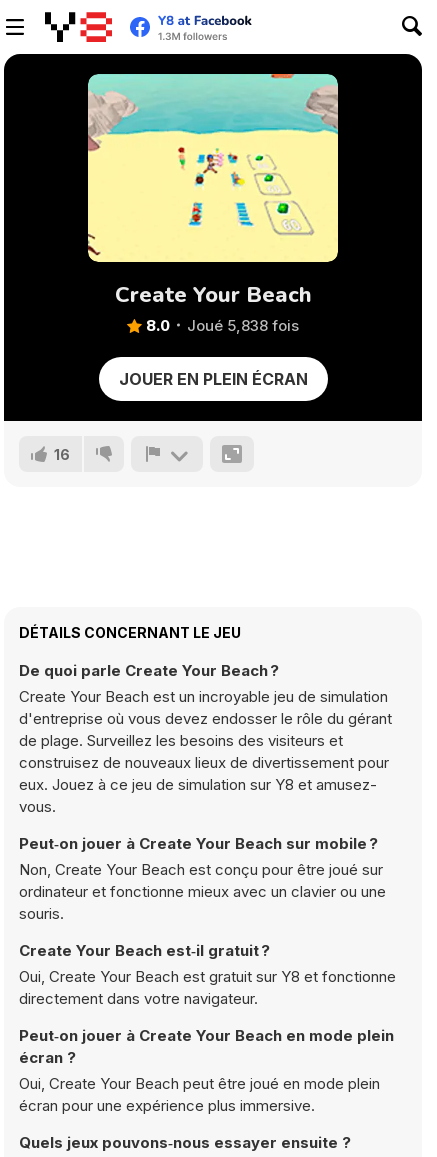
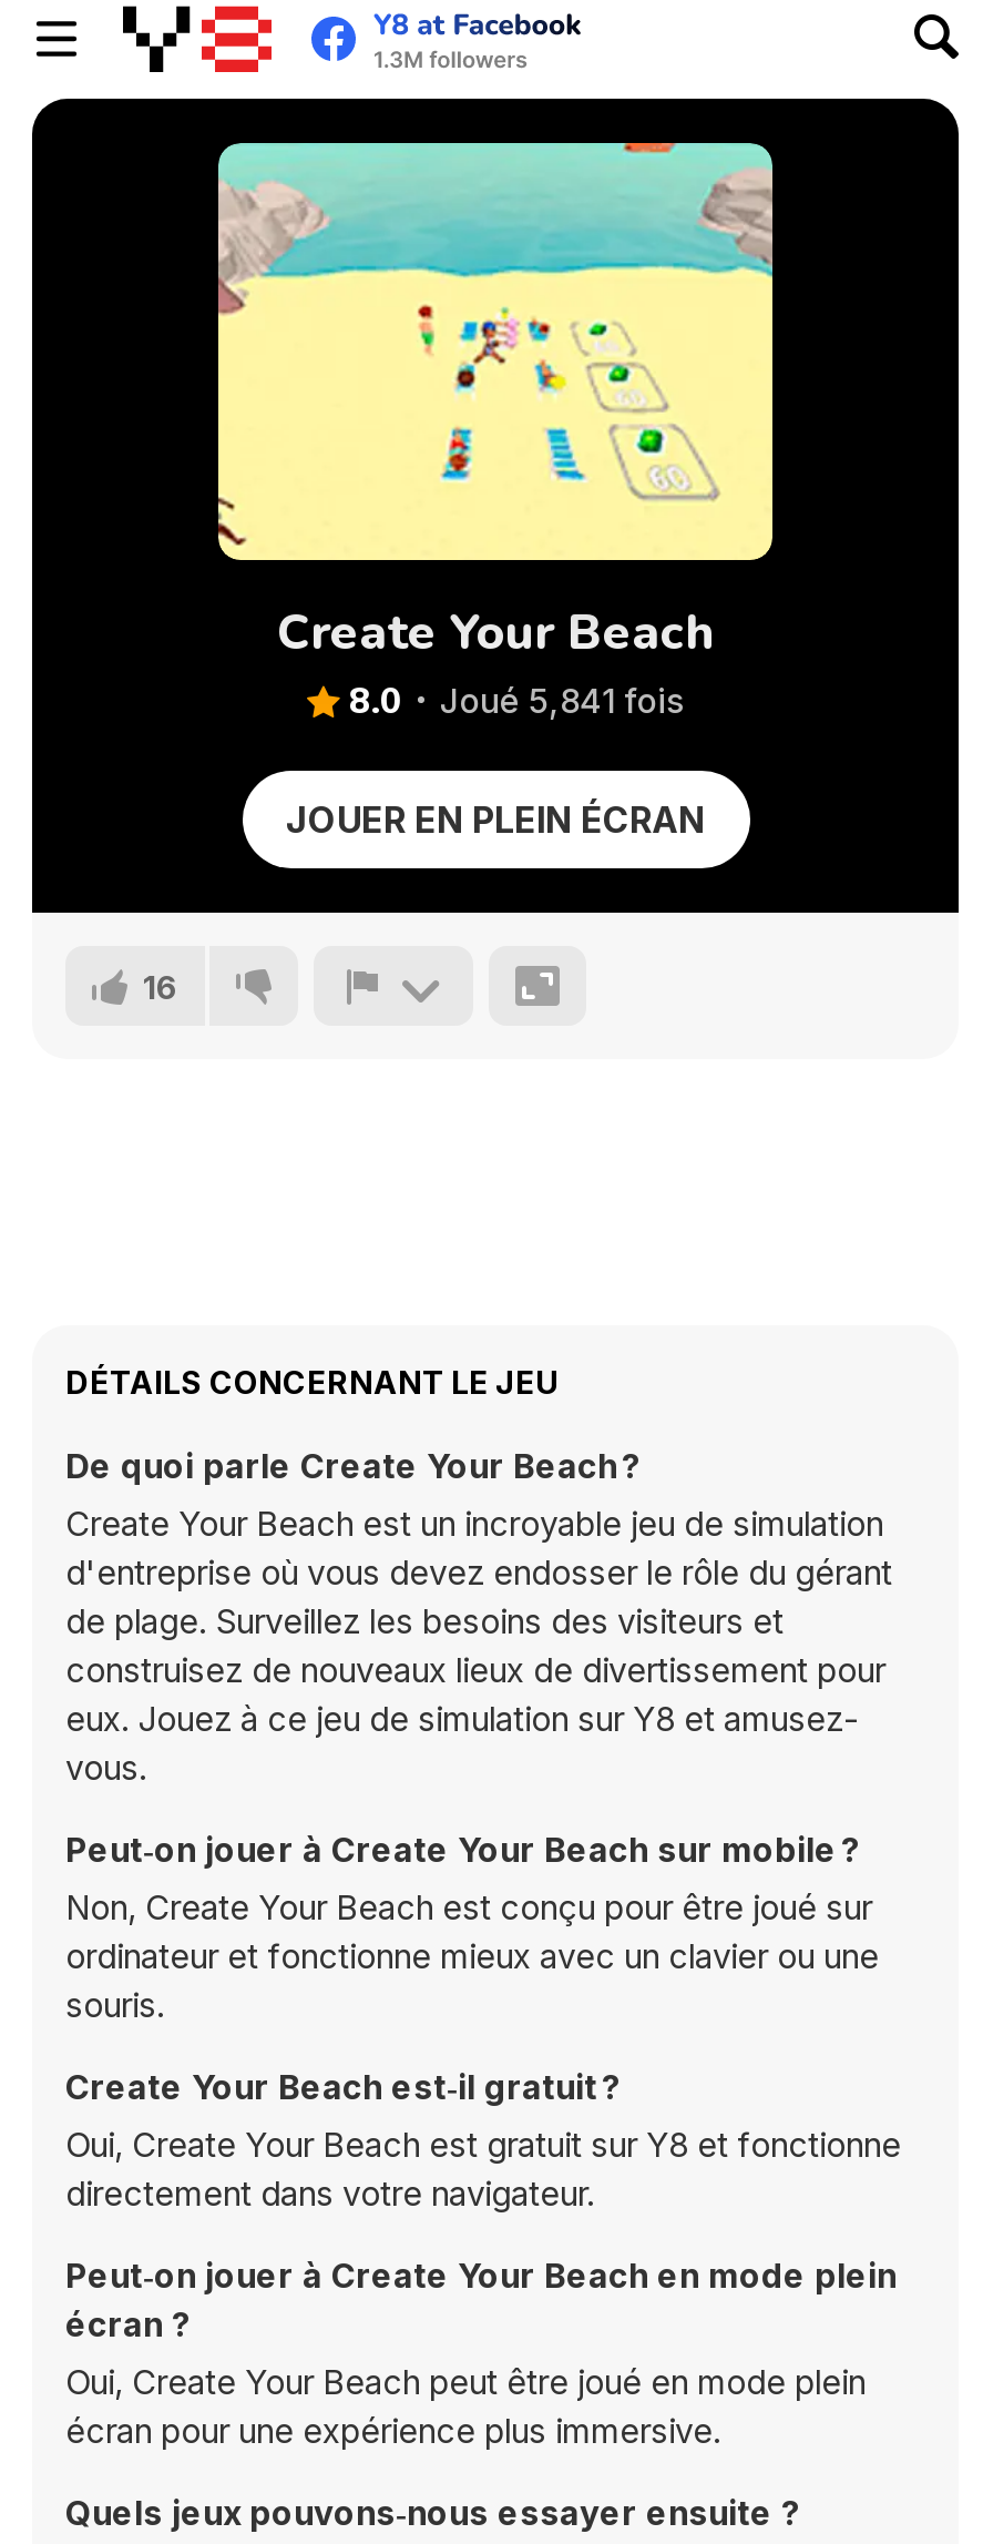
- 8.0 Joué 5,838 fois
+ 8.0 Joué 5,841 fois
